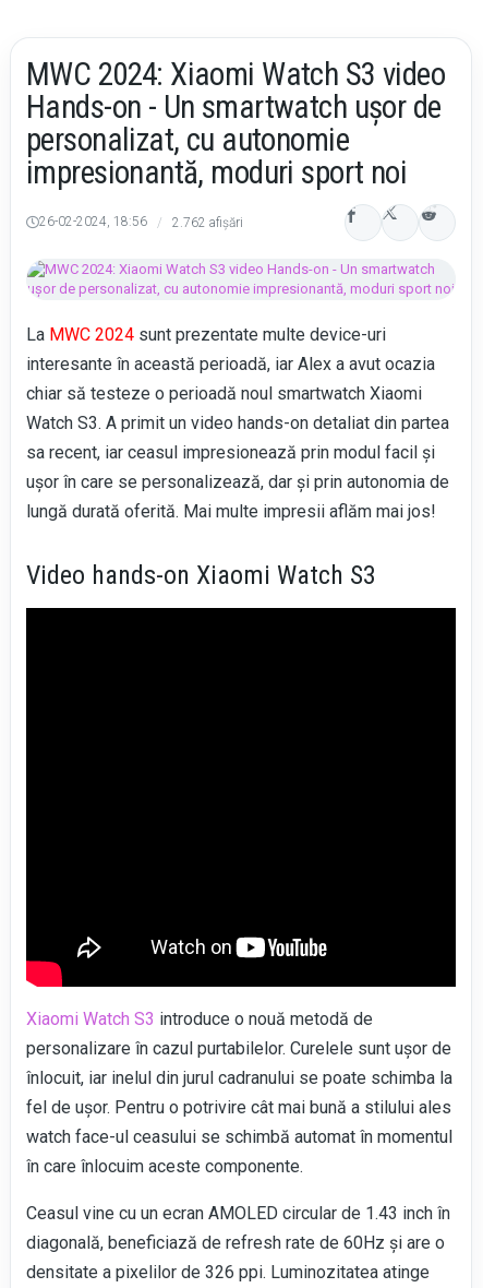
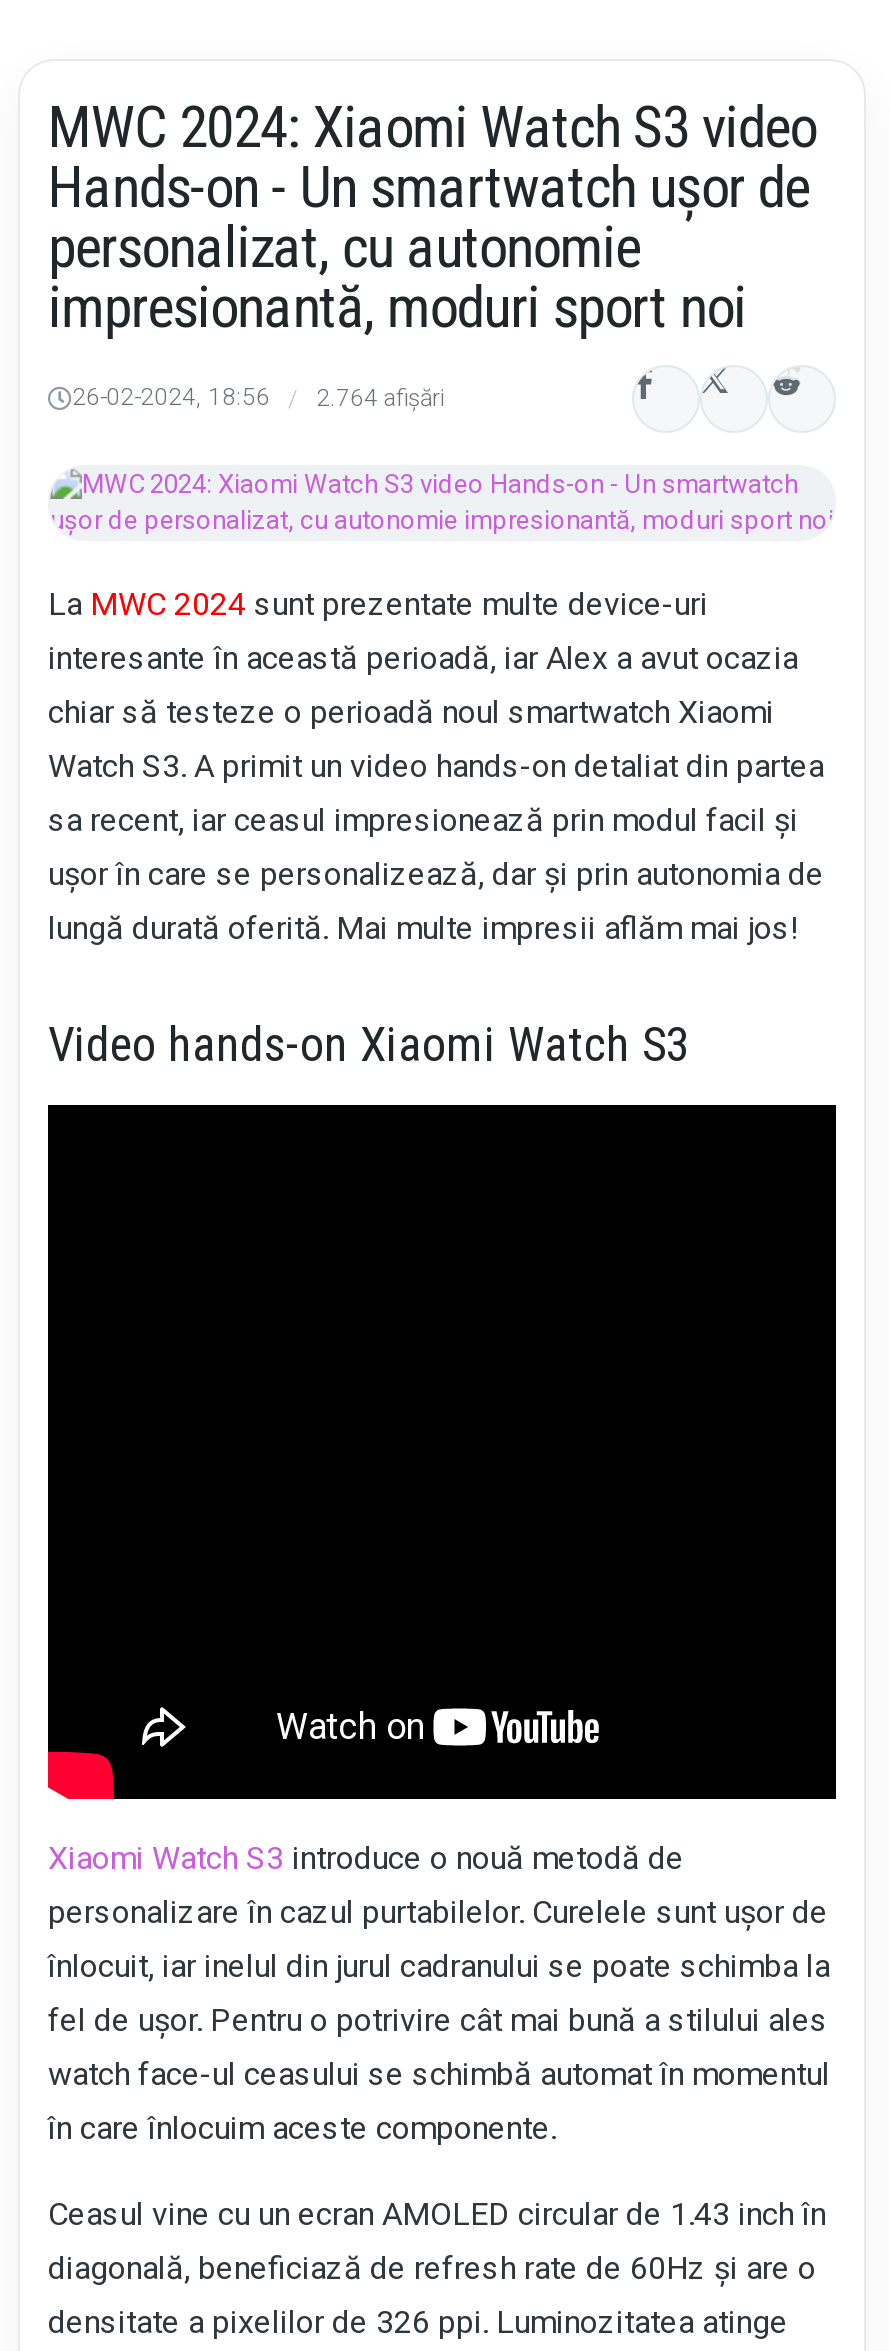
- 2.762 afișări
+ 2.764 afișări
